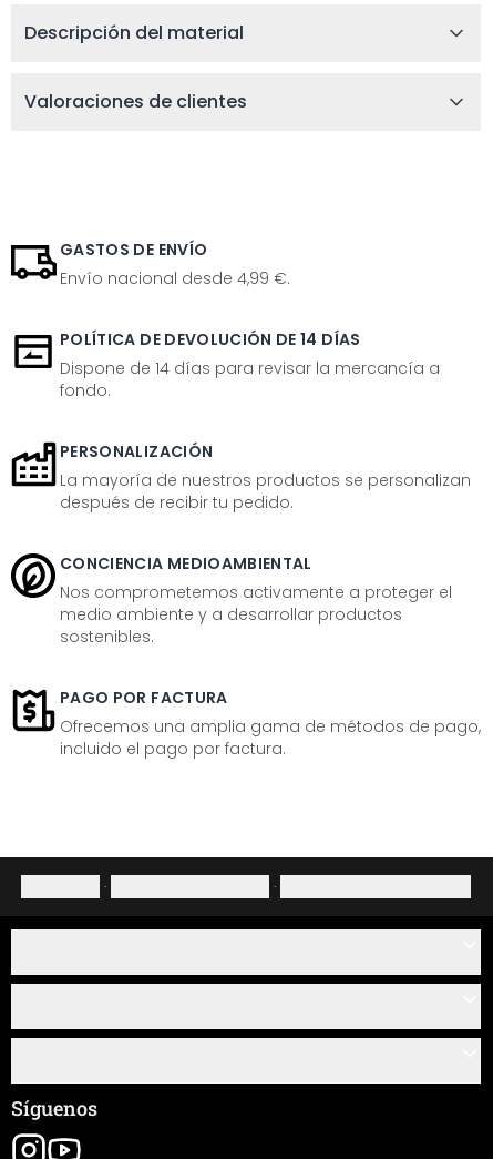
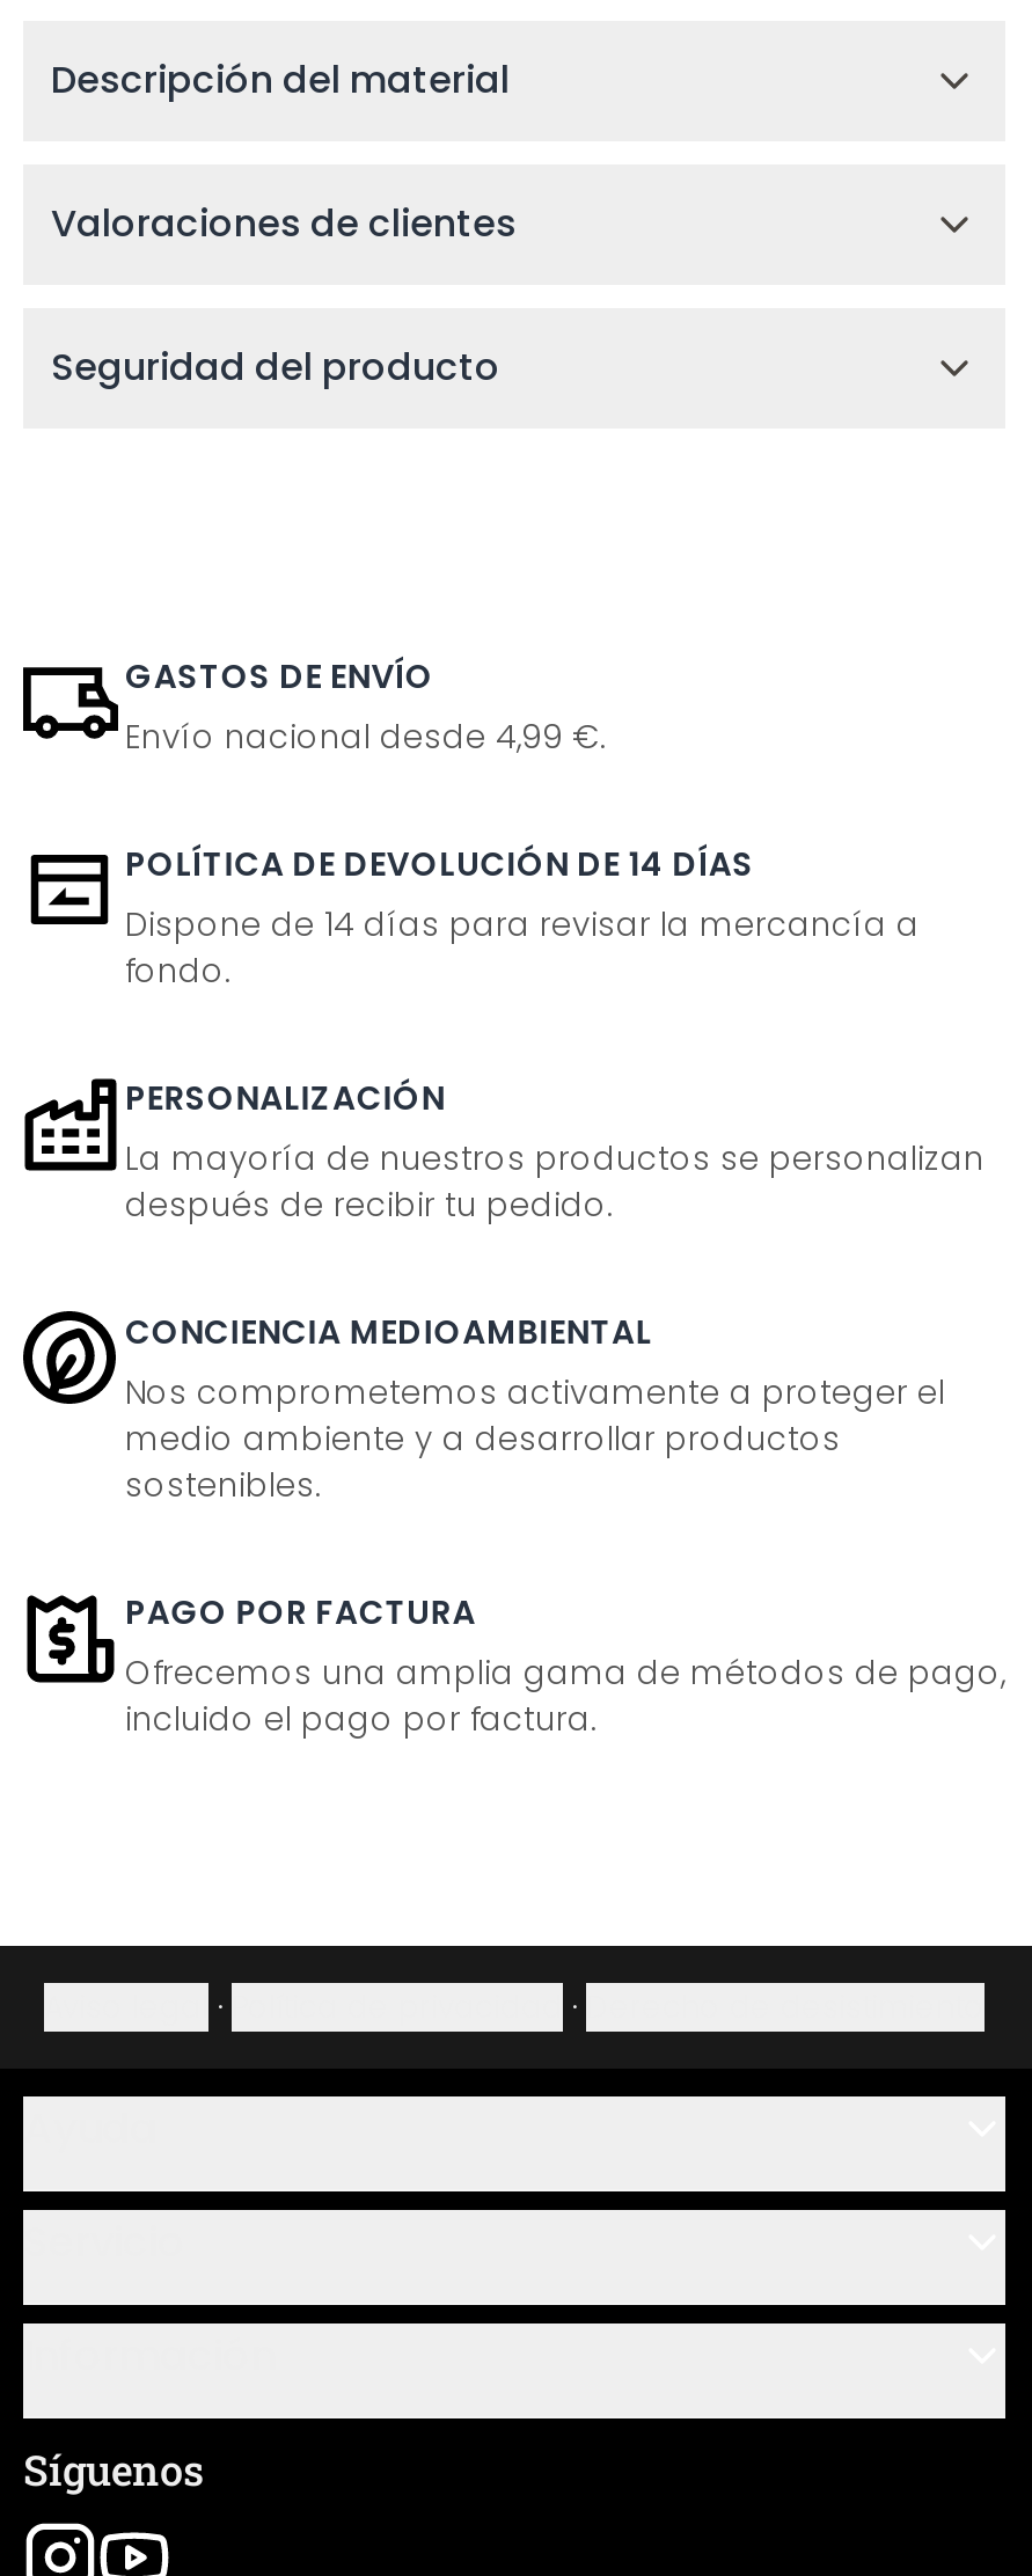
+ Seguridad del producto
